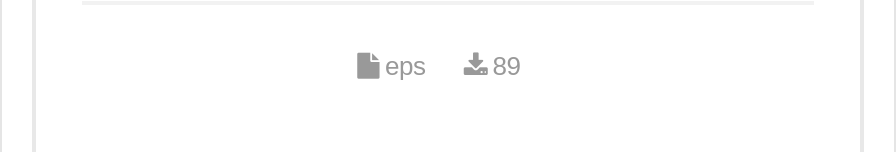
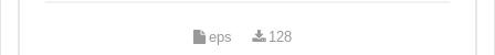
- 89
+ 128
